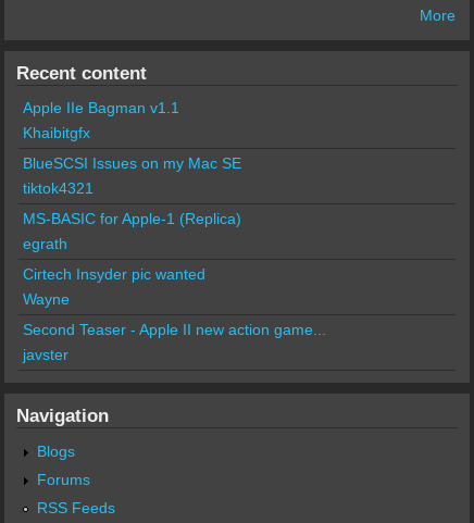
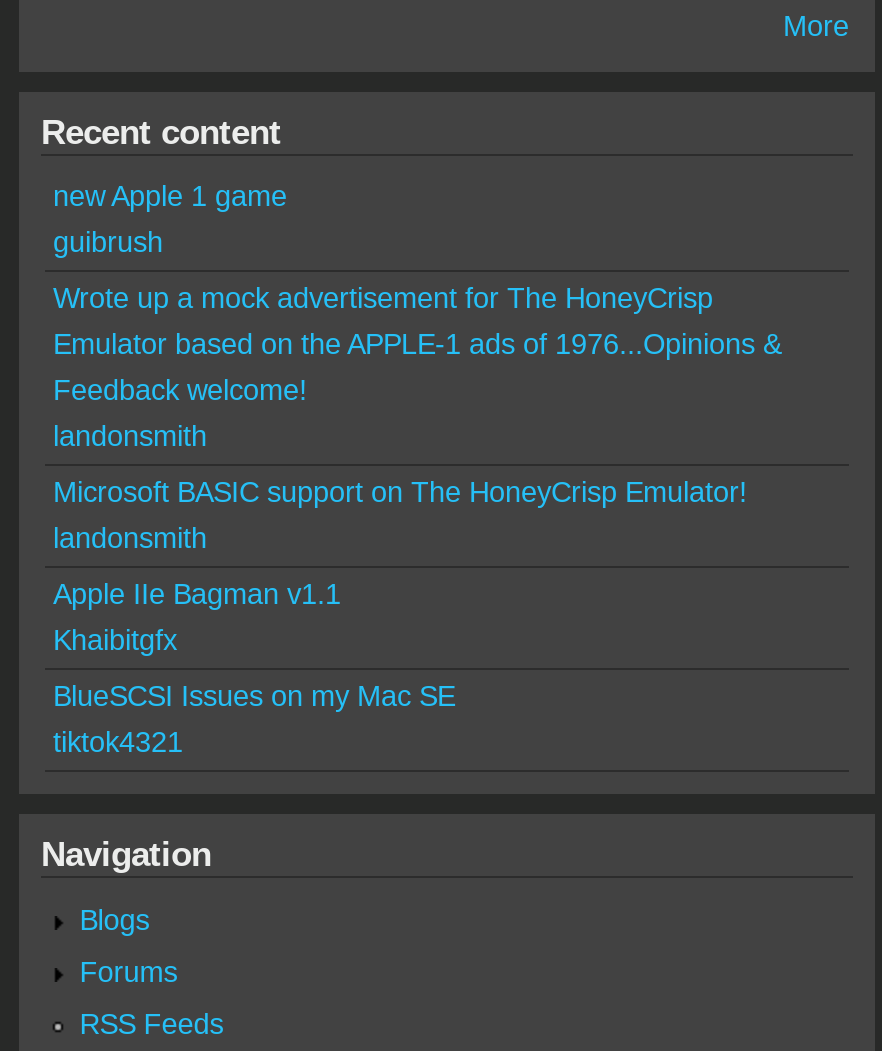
+ new Apple 1 game
+ guibrush
+ Wrote up a mock advertisement for The HoneyCrisp
+ Emulator based on the APPLE-1 ads of 1976...Opinions &
+ Feedback welcome!
+ landonsmith
+ Microsoft BASIC support on The HoneyCrisp Emulator!
+ landonsmith

moved down: Apple IIe Bagman v1.1 | Khaibitgfx | BlueSCSI Issues on my Mac SE | tiktok4321

- MS-BASIC for Apple-1 (Replica)
- egrath
- Cirtech Insyder pic wanted
- Wayne
- Second Teaser - Apple II new action game...
- javster
